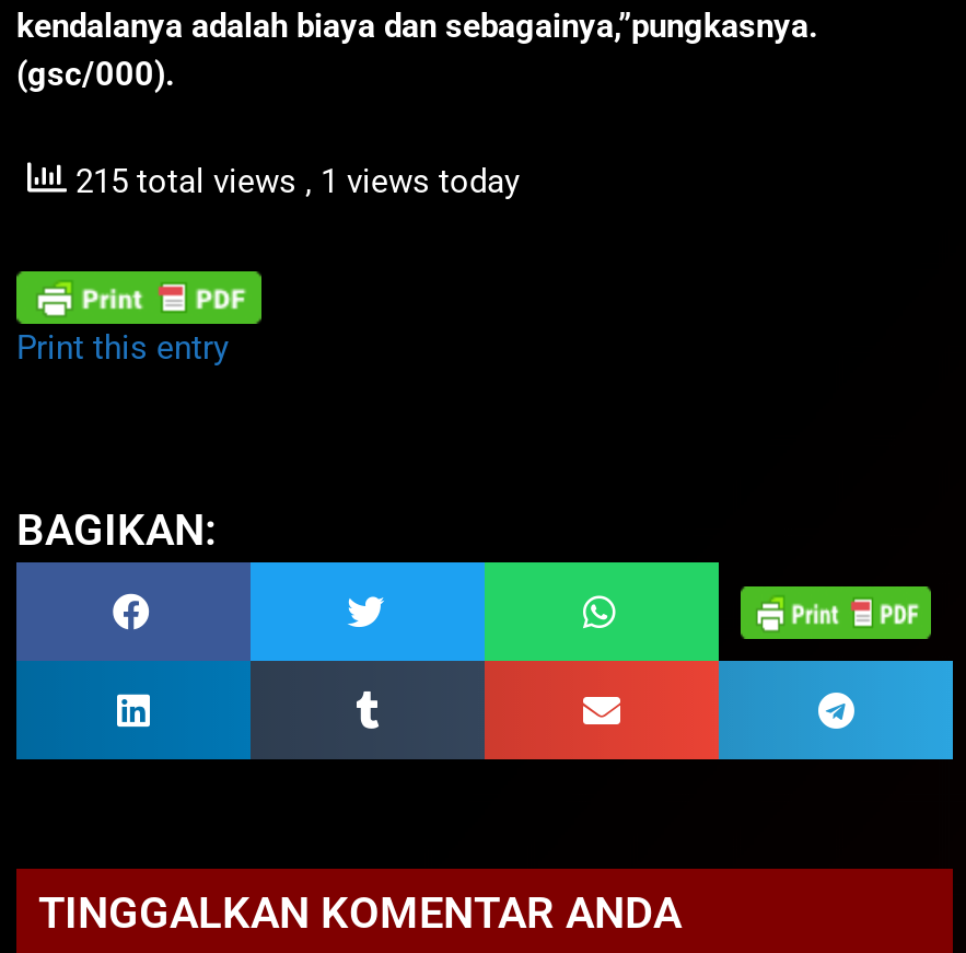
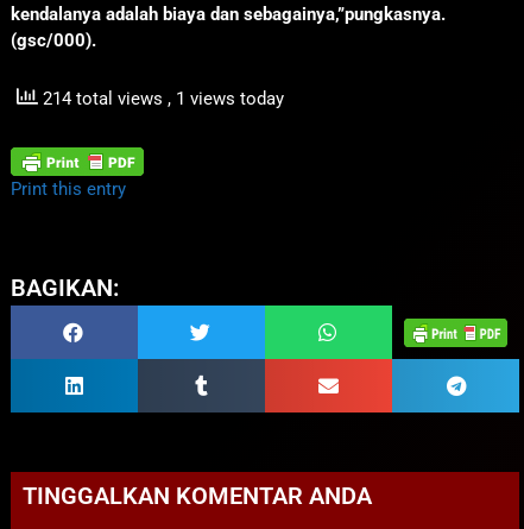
- 215 total views, 1 views today
+ 214 total views, 1 views today
